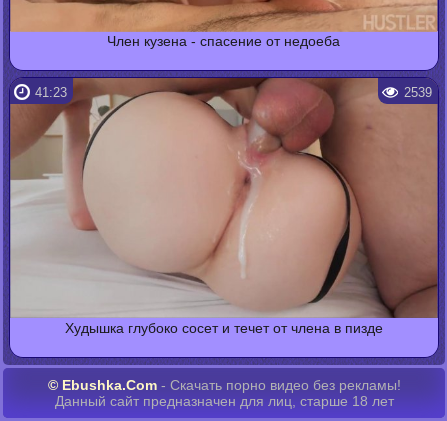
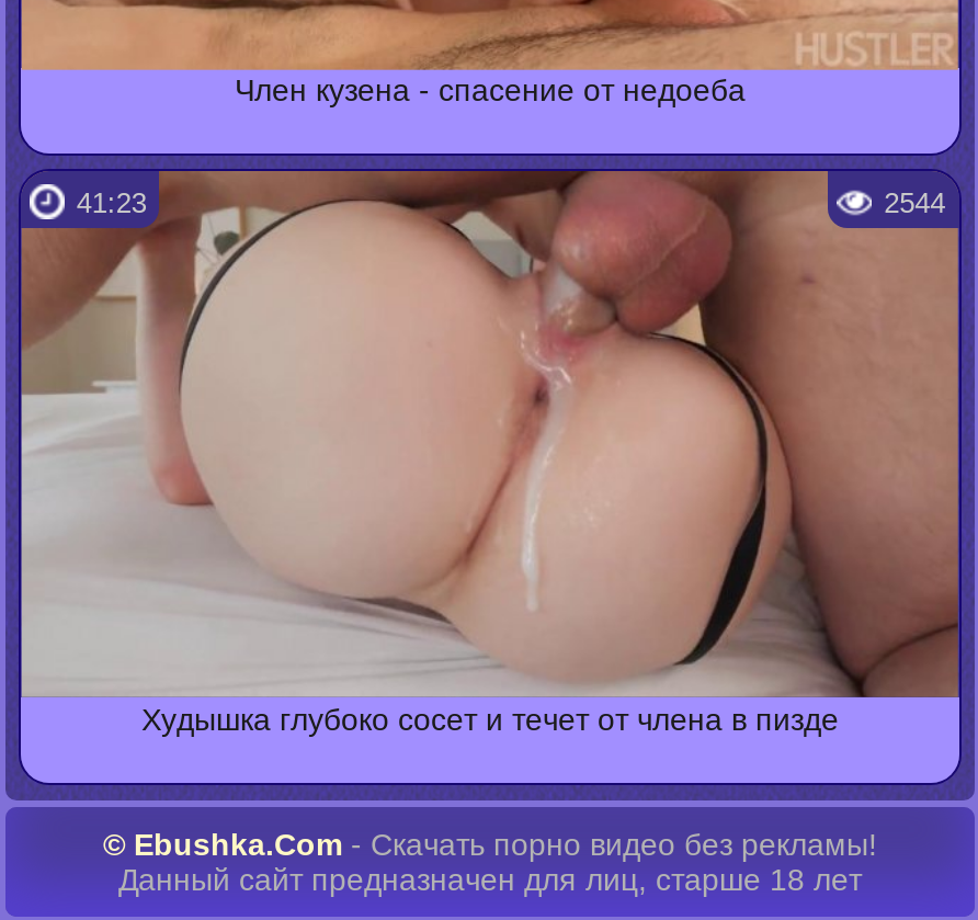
- 2539
+ 2544
